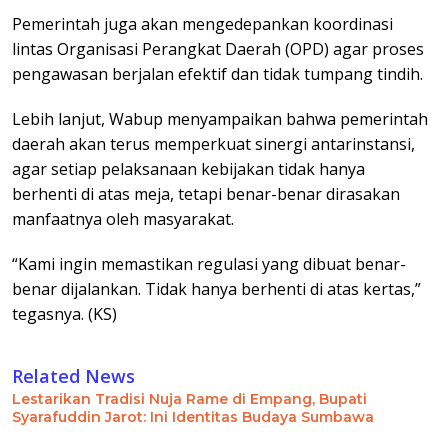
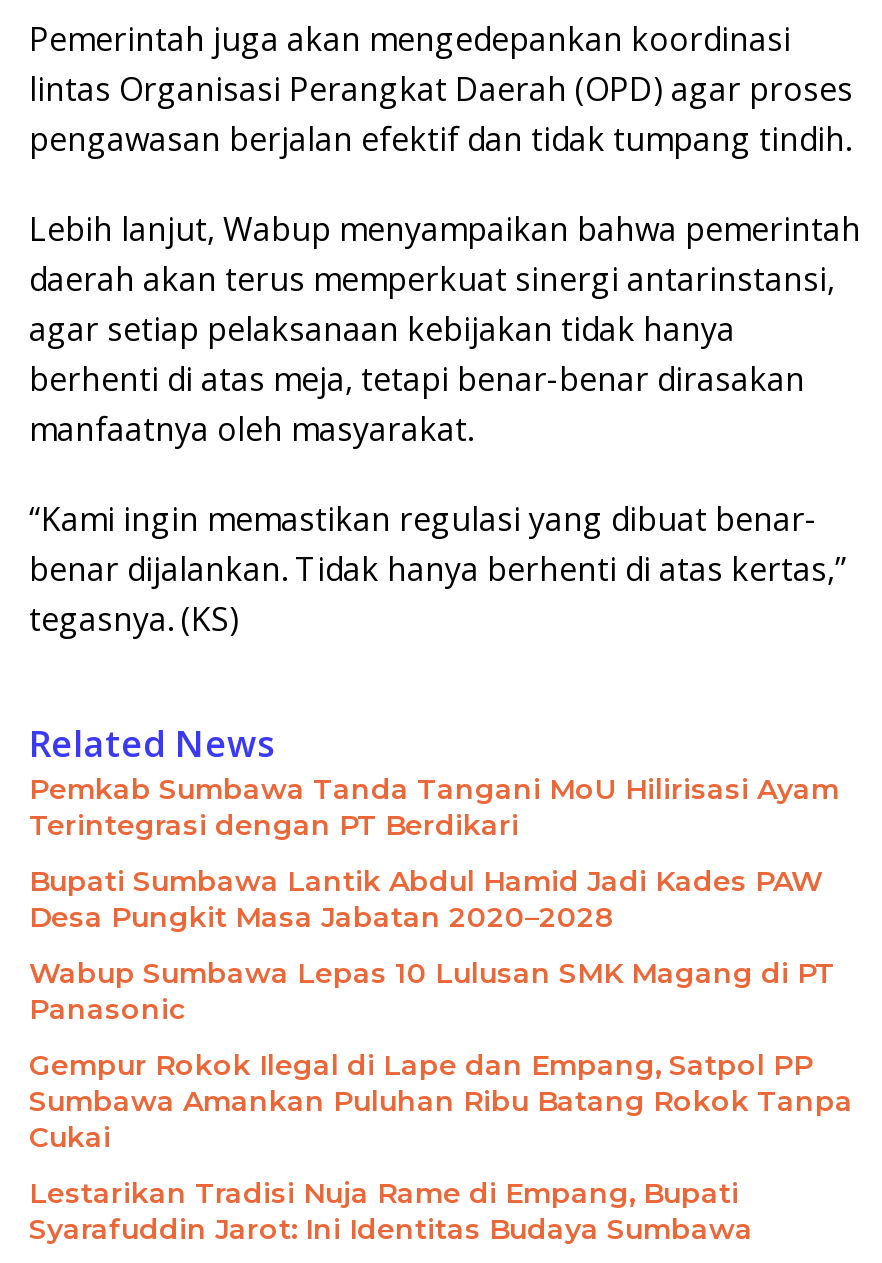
+ Pemkab Sumbawa Tanda Tangani MoU Hilirisasi Ayam
+ Terintegrasi dengan PT Berdikari
+ Bupati Sumbawa Lantik Abdul Hamid Jadi Kades PAW
+ Desa Pungkit Masa Jabatan 2020–2028
+ Wabup Sumbawa Lepas 10 Lulusan SMK Magang di PT
+ Panasonic
+ Gempur Rokok Ilegal di Lape dan Empang, Satpol PP
+ Sumbawa Amankan Puluhan Ribu Batang Rokok Tanpa
+ Cukai
